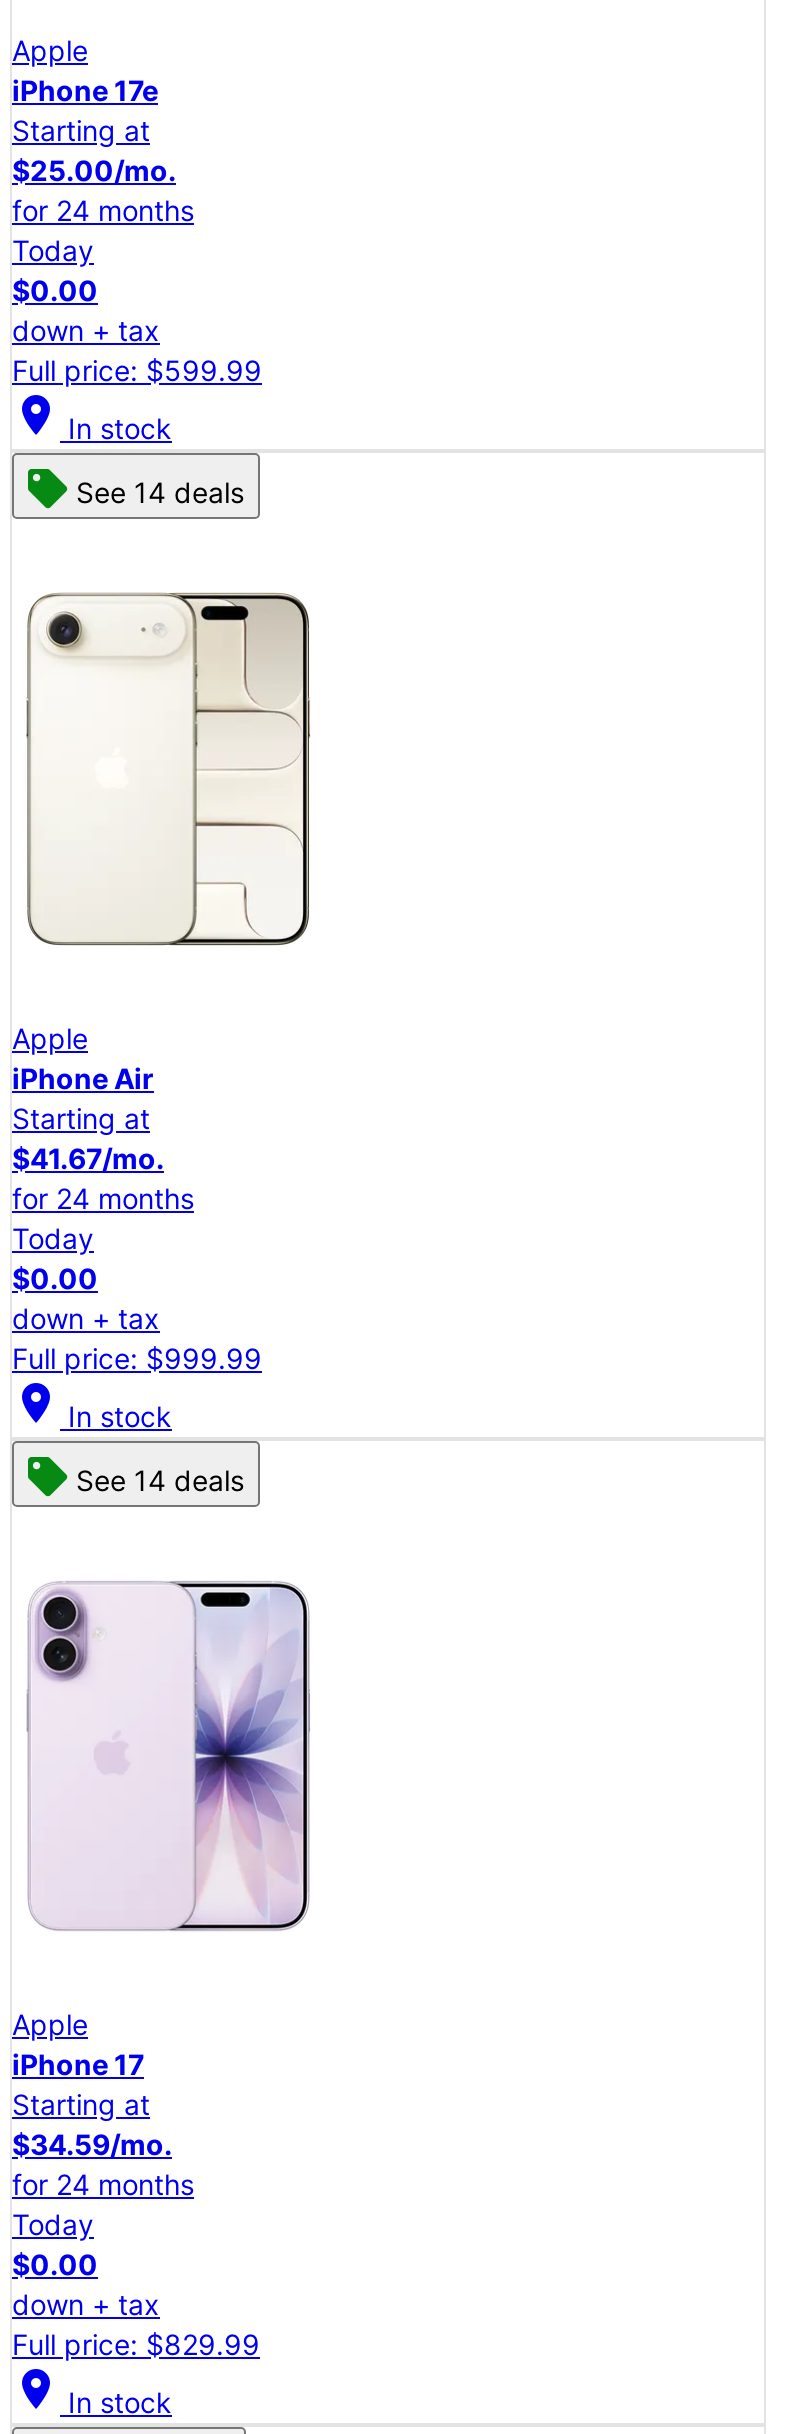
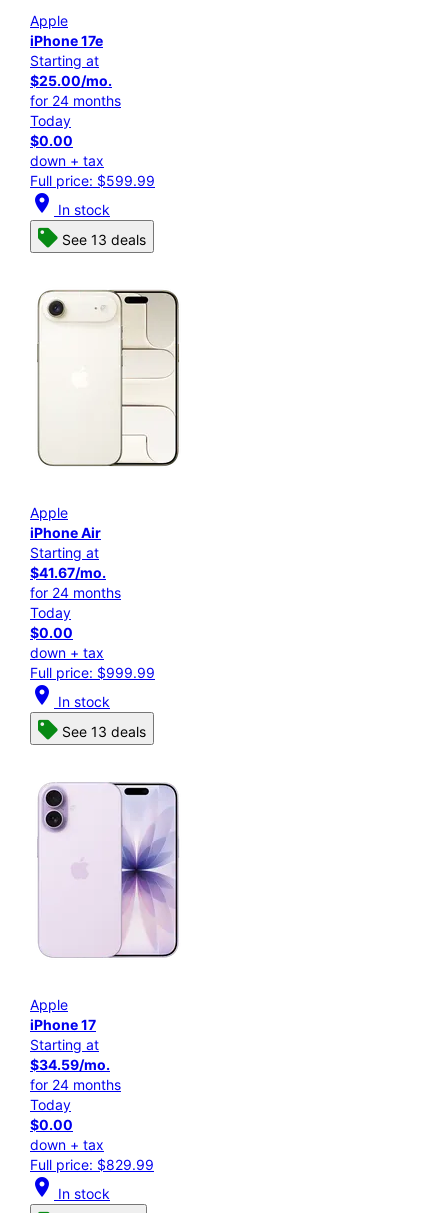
- See 14 deals
+ See 13 deals

- See 14 deals
+ See 13 deals
